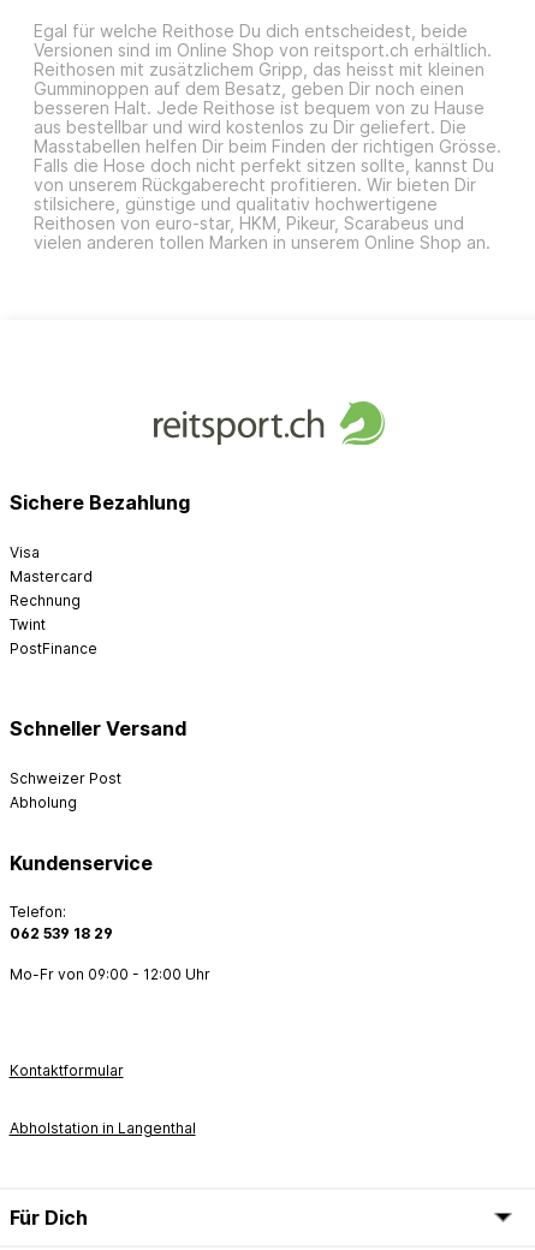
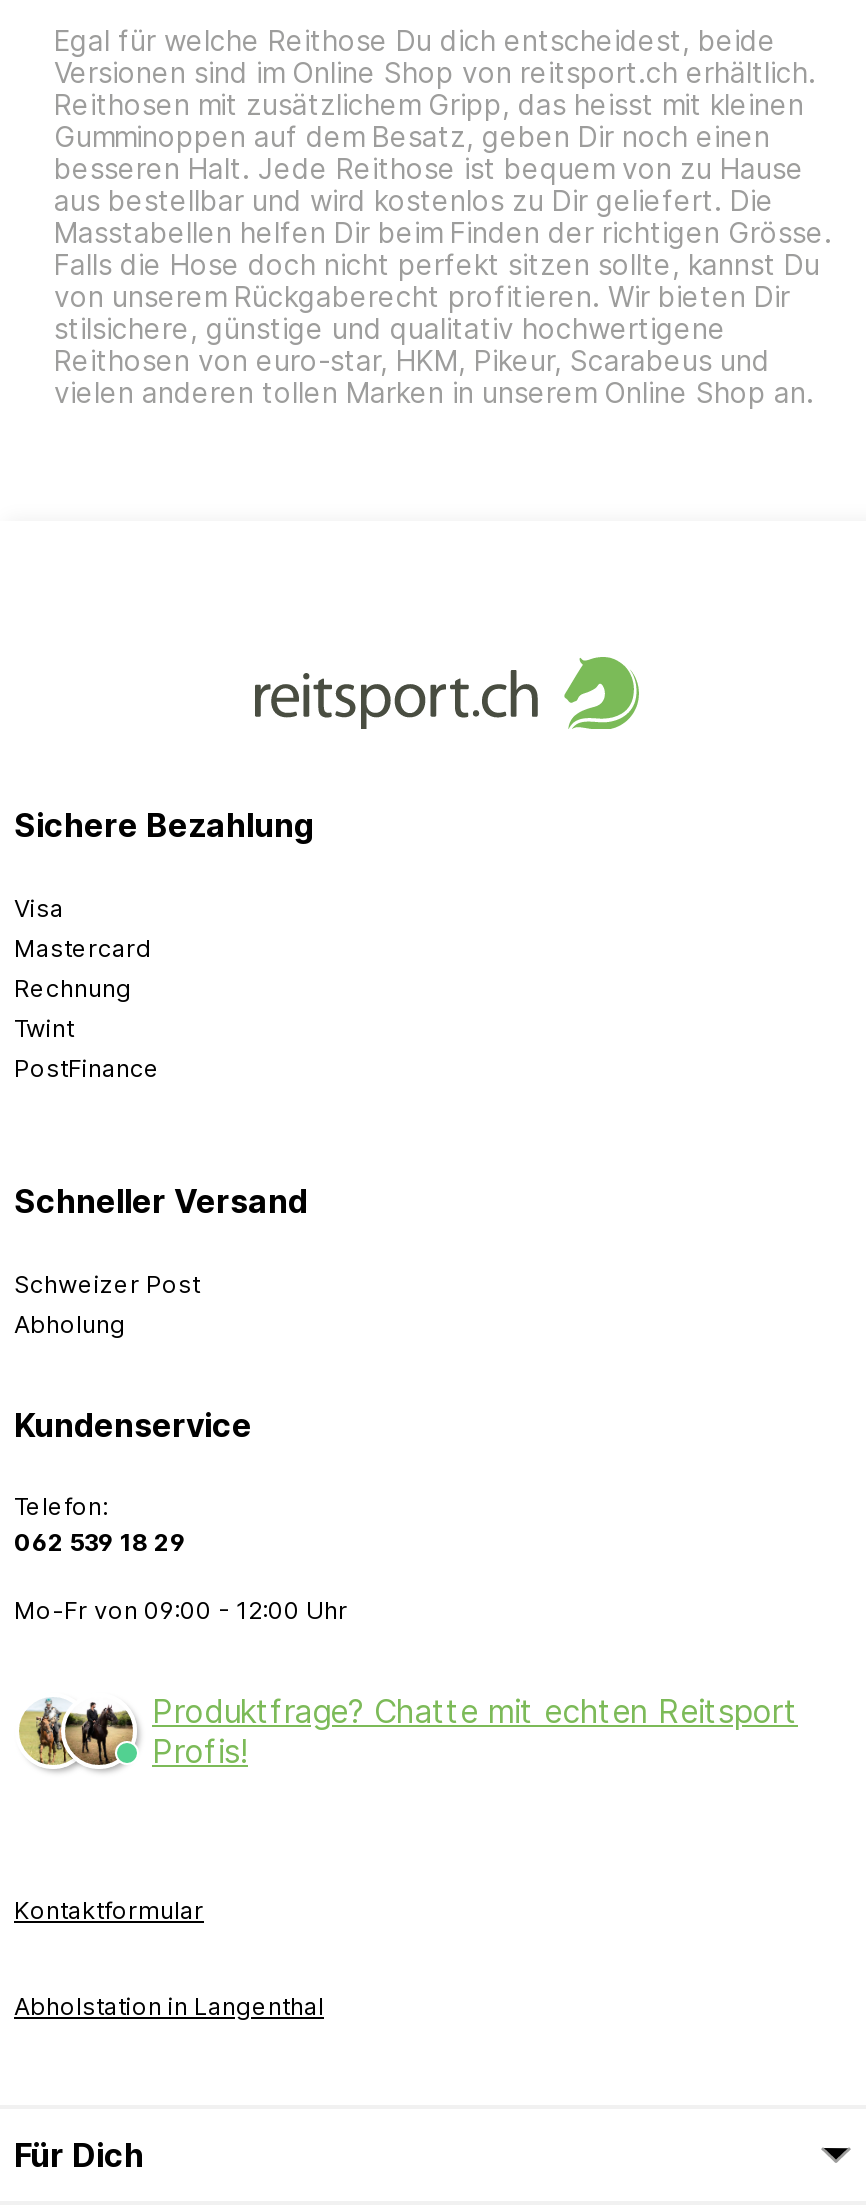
+ [image]
+ Produktfrage? Chatte mit echten Reitsport
+ Profis!
